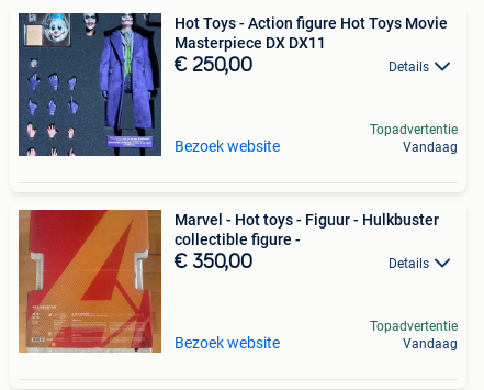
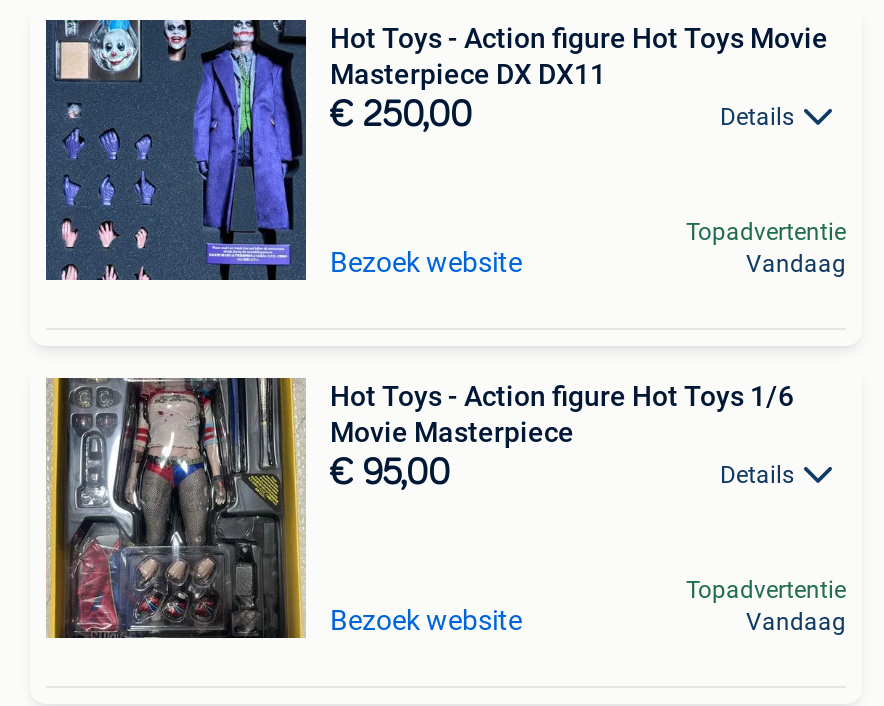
- [image]
- Marvel - Hot toys - Figuur - Hulkbuster
- collectible figure -
- € 350,00
+ [image]
+ Hot Toys - Action figure Hot Toys 1/6
+ Movie Masterpiece
+ € 95,00
